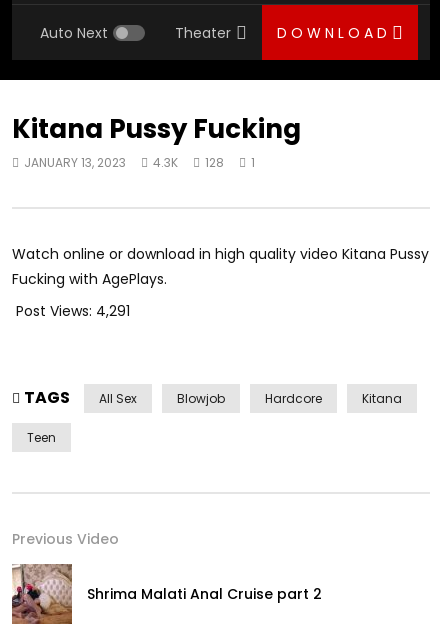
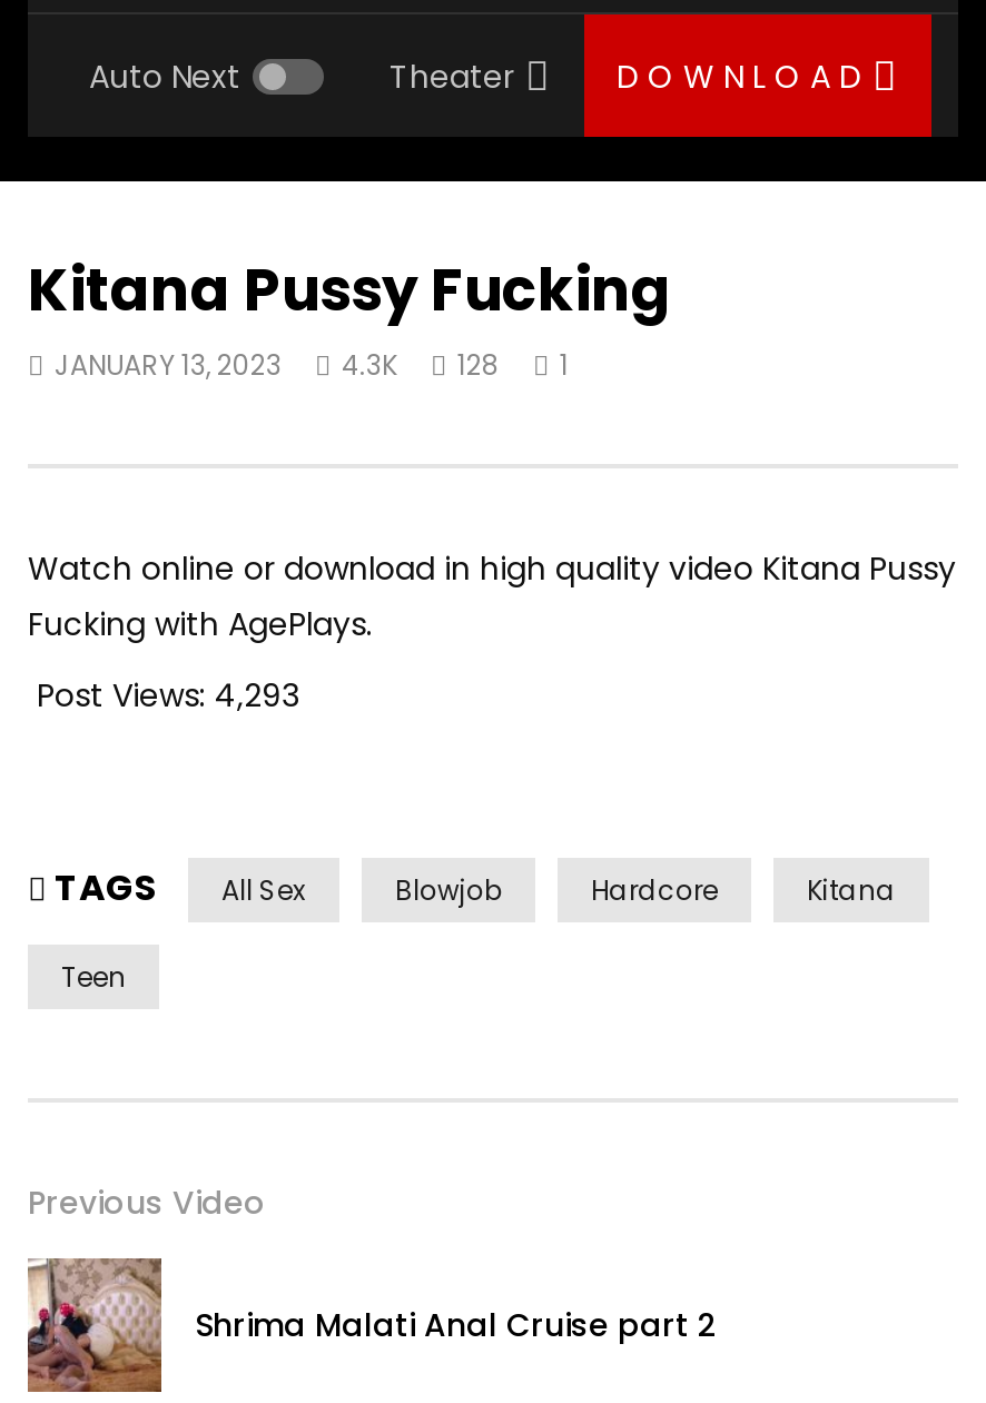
- Post Views: 4,291
+ Post Views: 4,293
